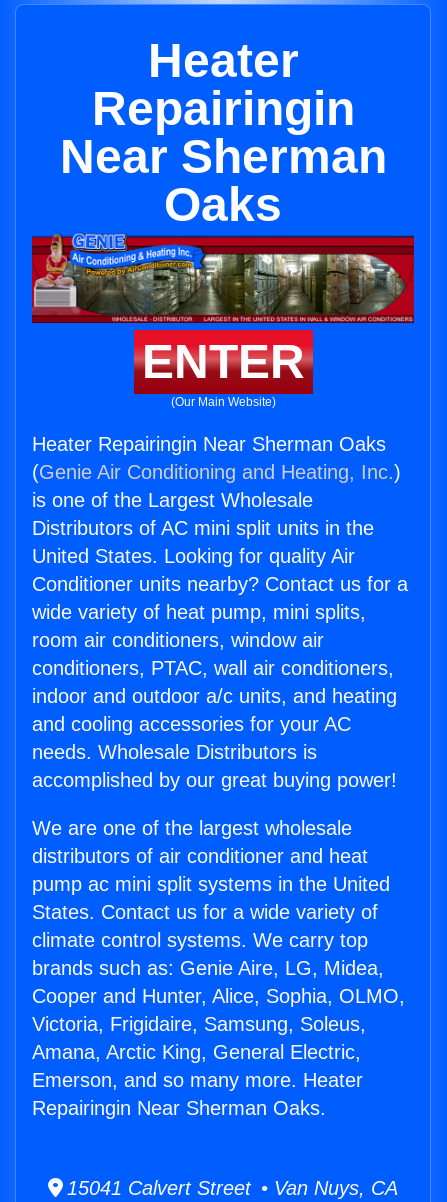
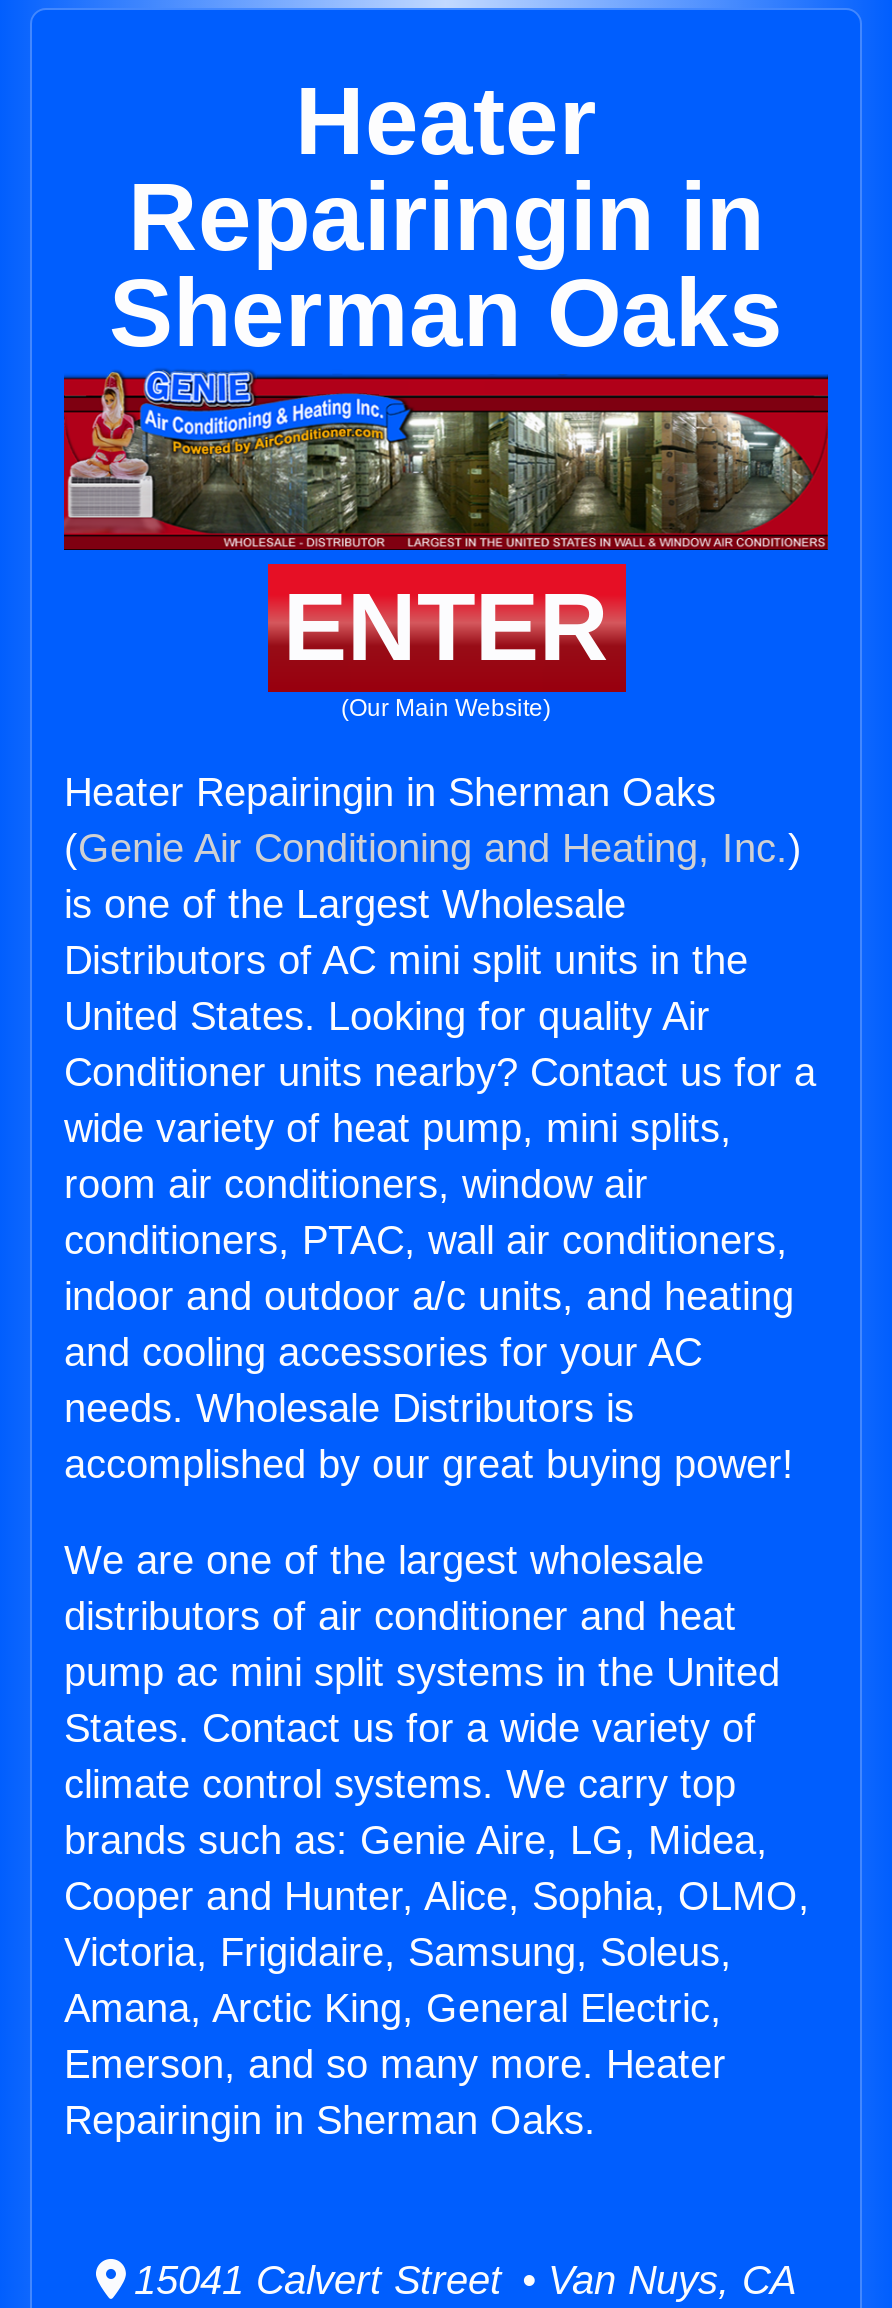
- Repairingin
- Near Sherman
- Oaks
+ Repairingin in
+ Sherman Oaks

- Heater Repairingin Near Sherman Oaks
+ Heater Repairingin in Sherman Oaks

- Repairingin Near Sherman Oaks.
+ Repairingin in Sherman Oaks.
